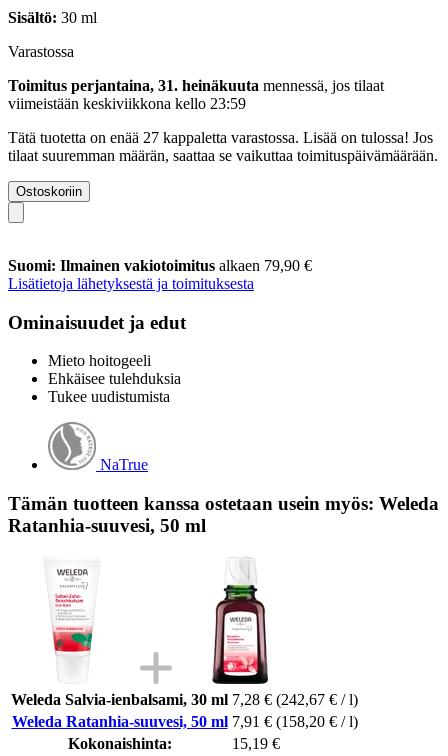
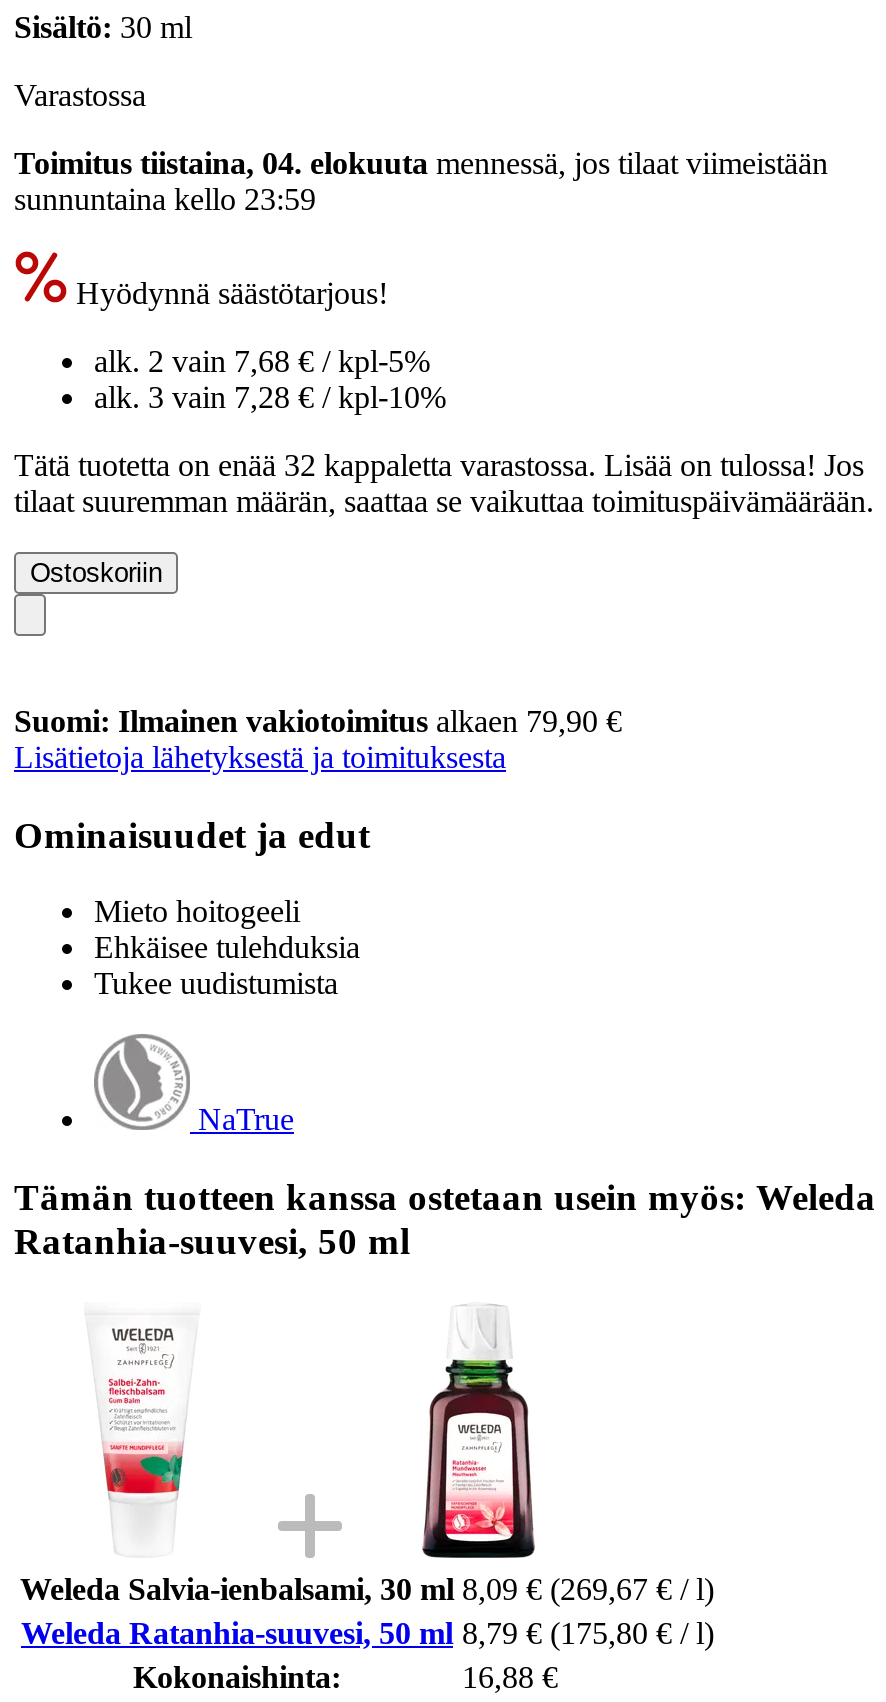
- Toimitus perjantaina, 31. heinäkuuta mennessä, jos tilaat
- viimeistään keskiviikkona kello 23:59
- Tätä tuotetta on enää 27 kappaletta varastossa. Lisää on tulossa! Jos
+ Toimitus tiistaina, 04. elokuuta mennessä, jos tilaat viimeistään
+ sunnuntaina kello 23:59
+ Hyödynnä säästötarjous!
+ alk. 2 vain 7,68 €/ kpl-5%
+ alk. 3 vain 7,28 €/ kpl-10%
+ Tätä tuotetta on enää 32 kappaletta varastossa. Lisää on tulossa! Jos

- Weleda Salvia-ienbalsami, 30 ml 7,28 € (242,67 € / l)
+ Weleda Salvia-ienbalsami, 30 ml 8,09 € (269,67 € / l)

- Weleda Ratanhia-suuvesi, 50 ml 7,91 € (158,20 € / l)
+ Weleda Ratanhia-suuvesi, 50 ml 8,79 € (175,80 € / l)

- 15,19 €
+ 16,88 €
